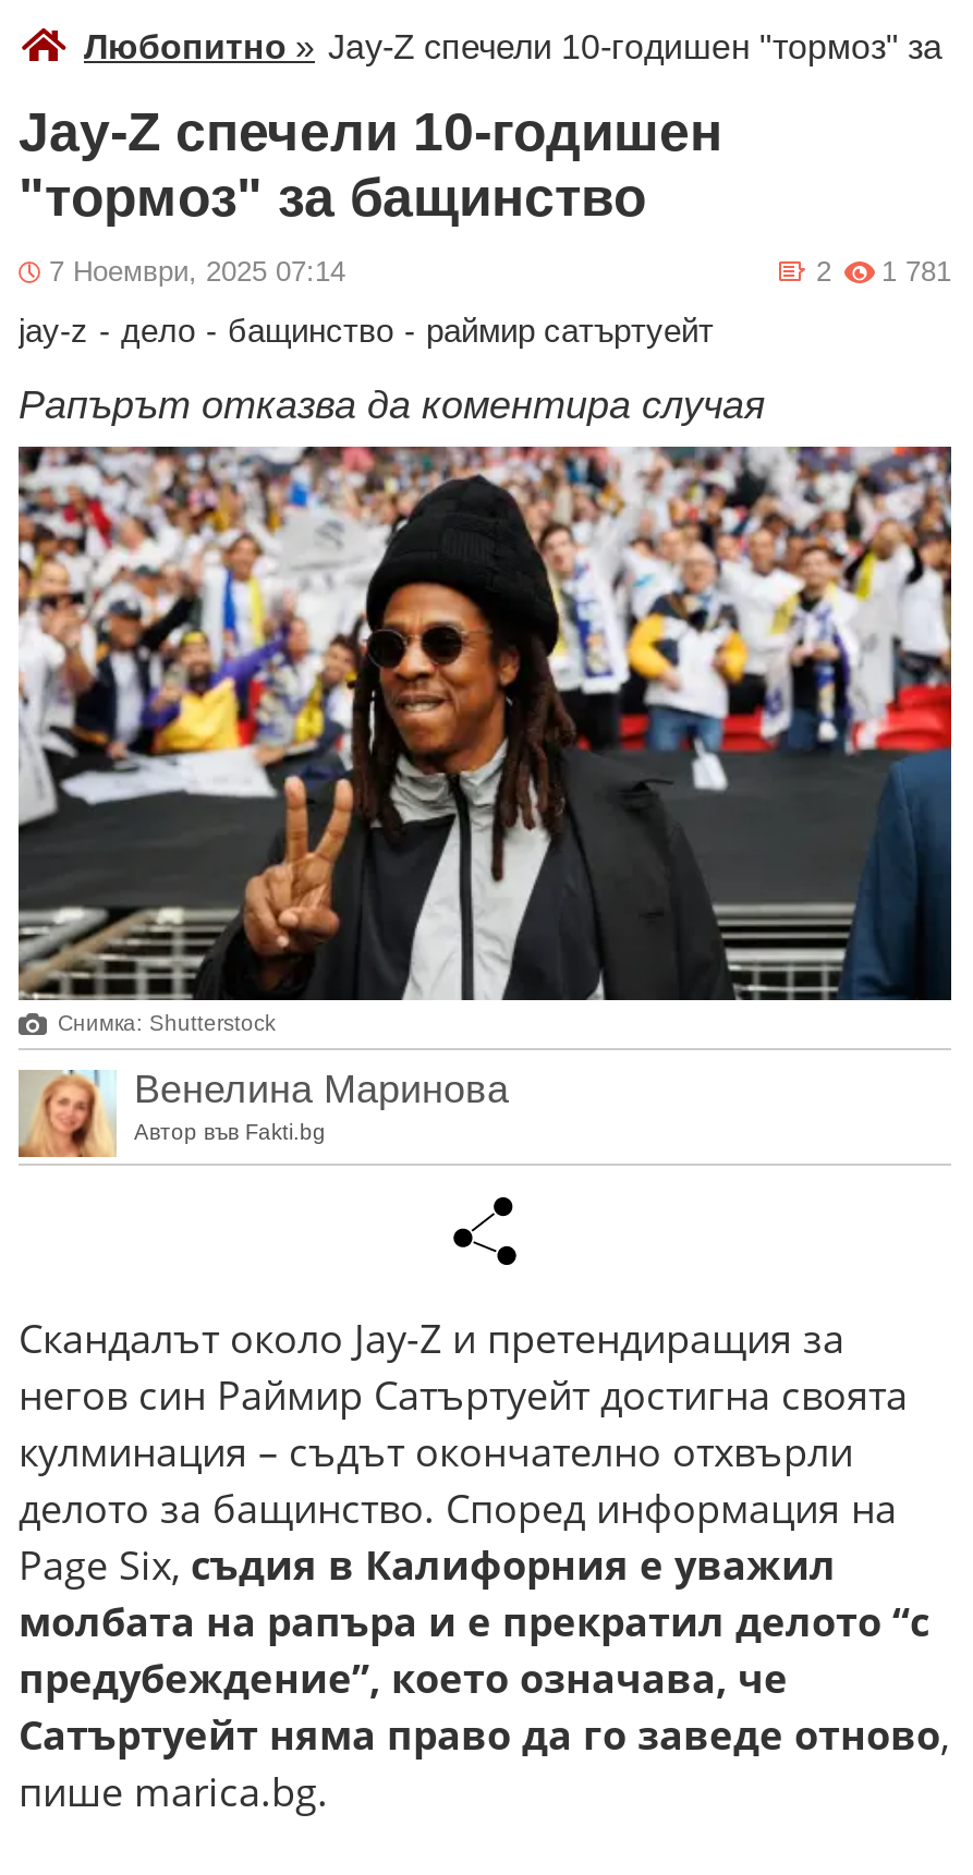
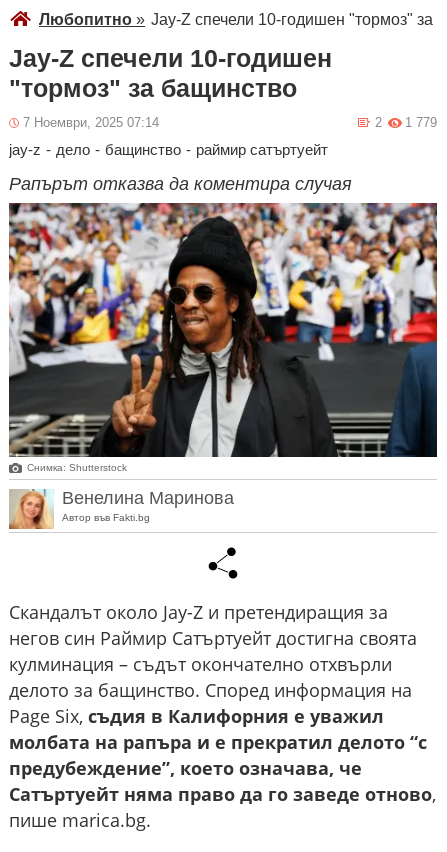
- 2 1 781
+ 2 1 779
